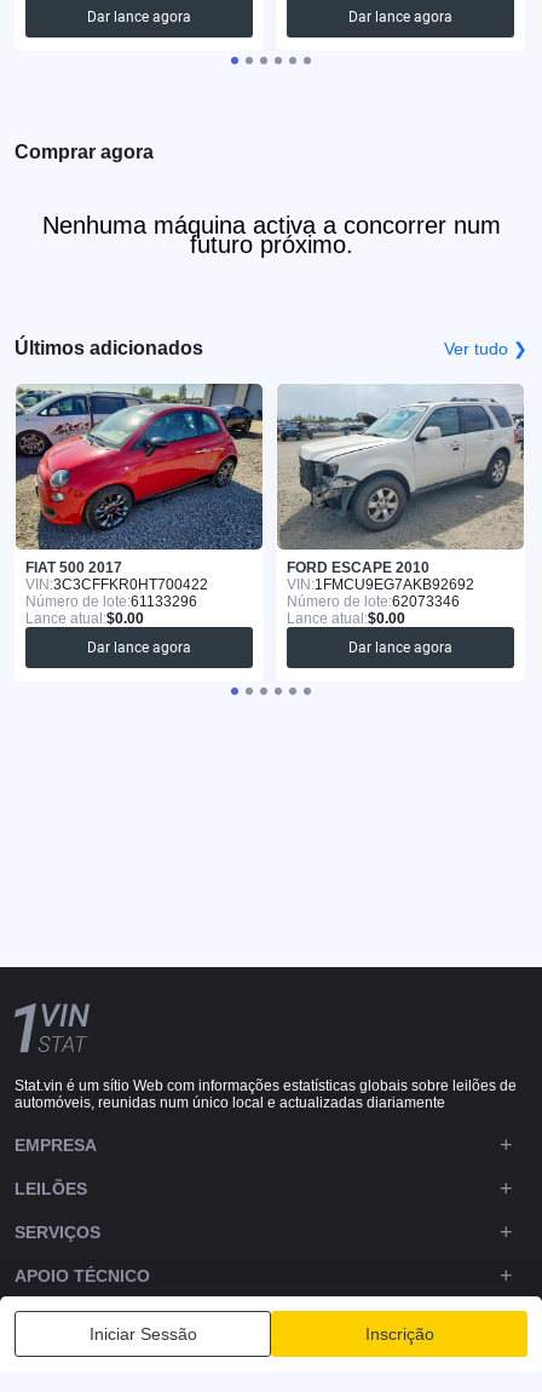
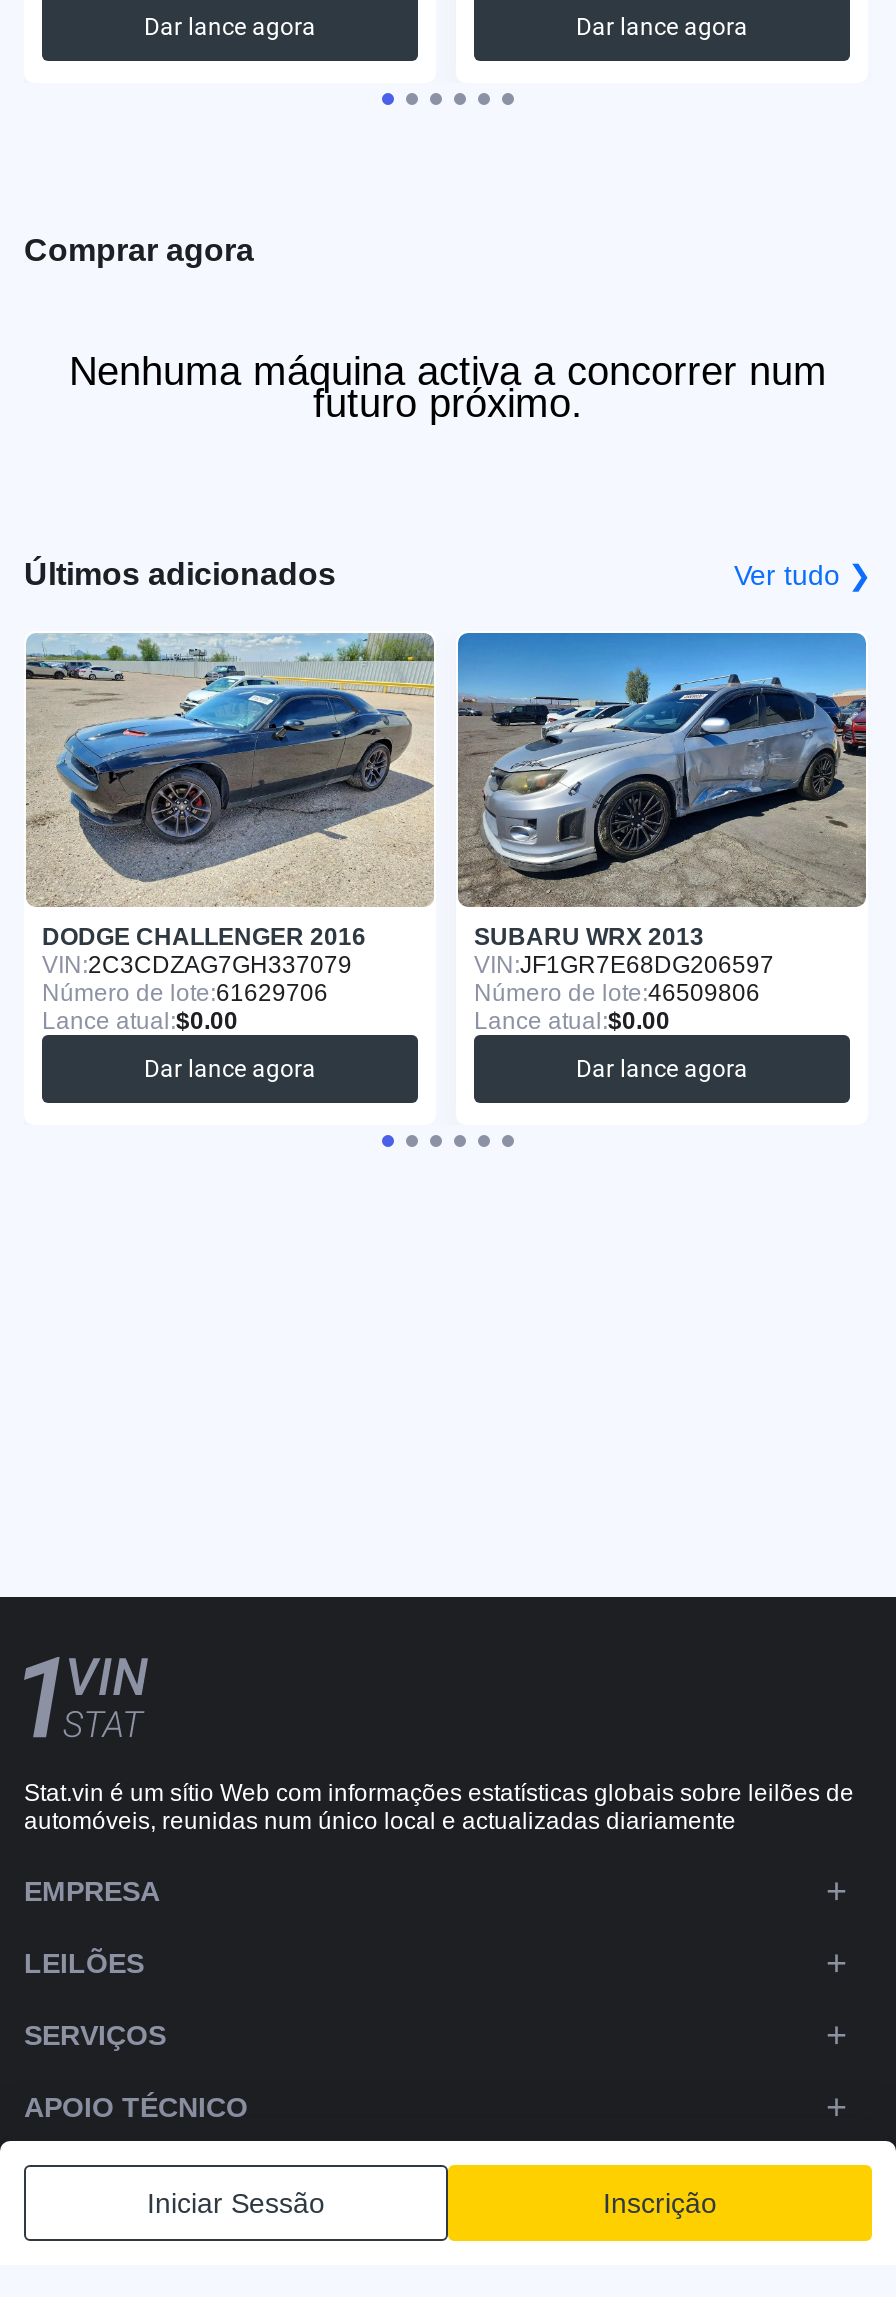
- [image]
- FIAT 500 2017
- VIN: 3C3CFFKR0HT700422
- Número de lote:61133296
+ [image]
+ DODGE CHALLENGER 2016
+ VIN: 2C3CDZAG7GH337079
+ Número de lote:61629706

- [image]
- FORD ESCAPE 2010
- VIN: 1FMCU9EG7AKB92692
- Número de lote:62073346
+ [image]
+ SUBARU WRX 2013
+ VIN: JF1GR7E68DG206597
+ Número de lote:46509806
